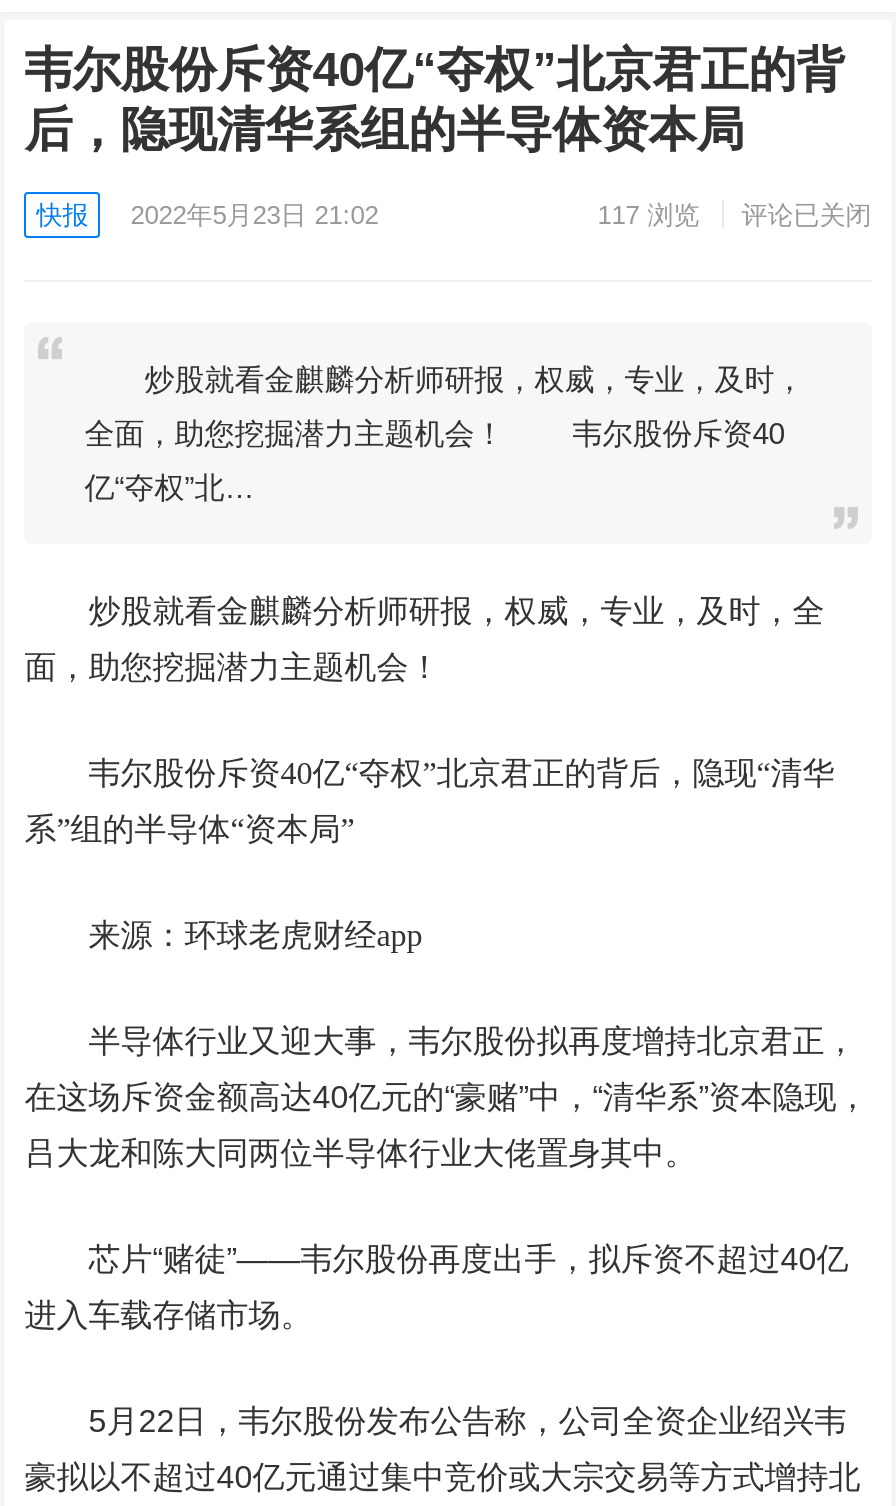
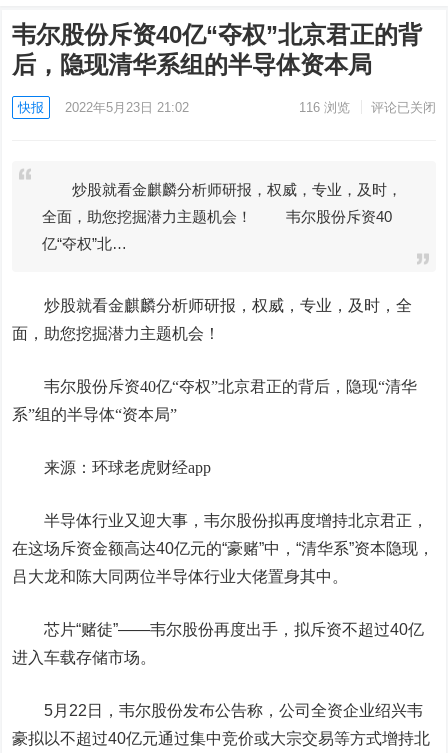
- 117浏览 评论已关闭
+ 116浏览 评论已关闭
